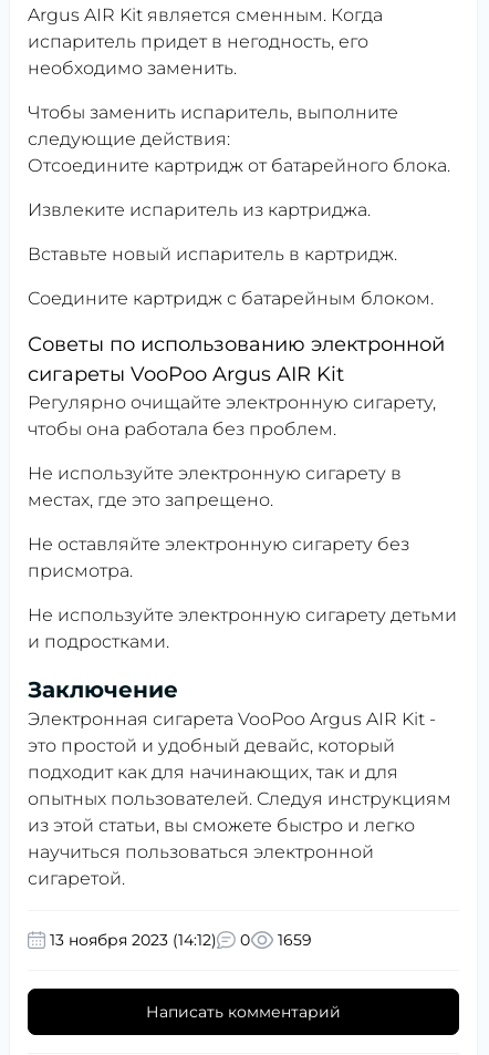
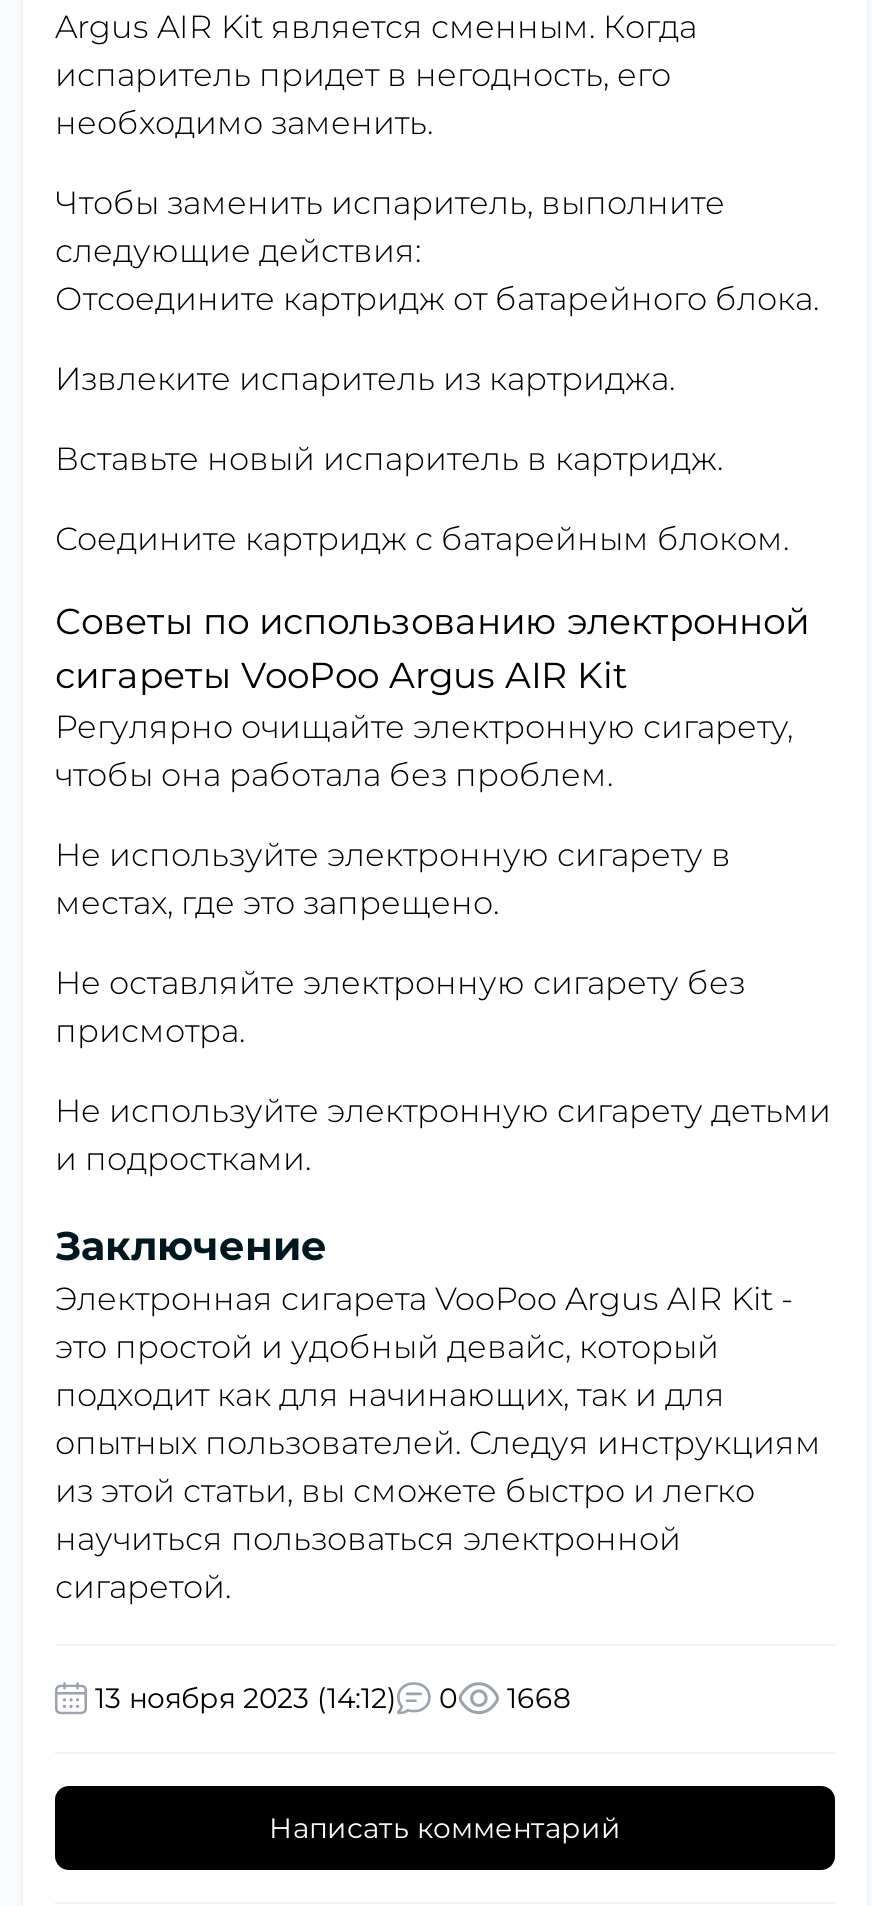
- 1659
+ 1668
